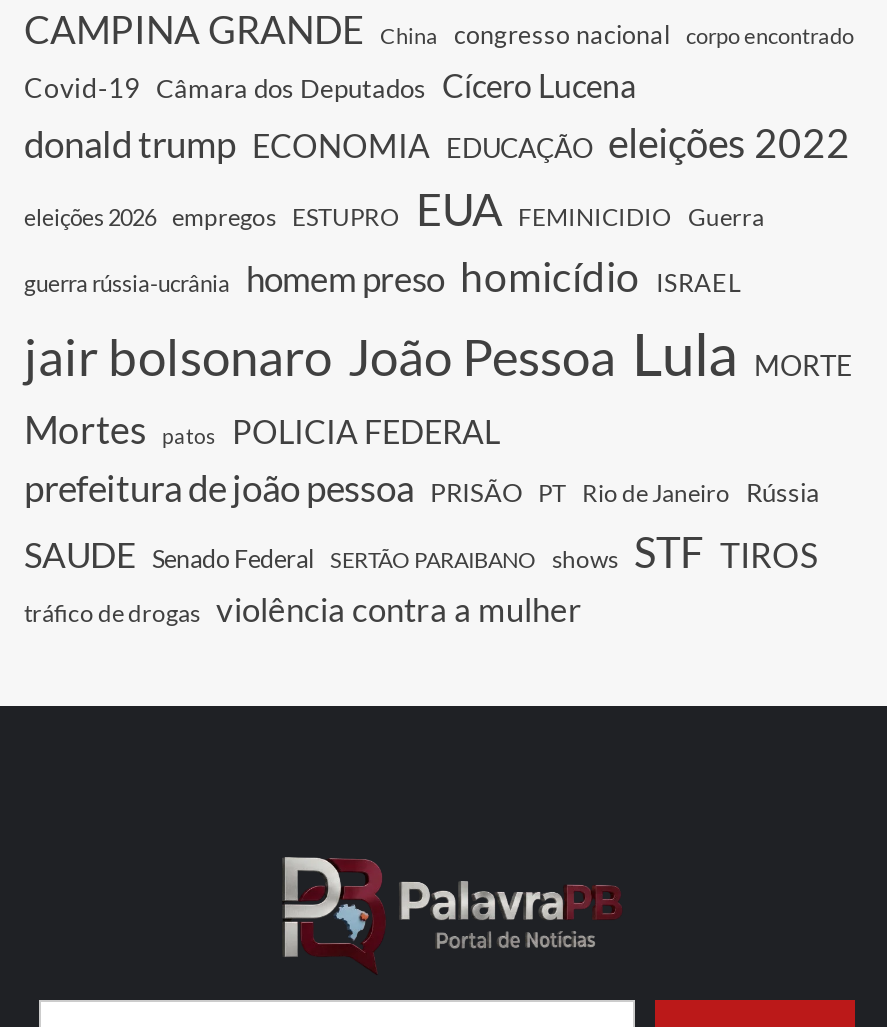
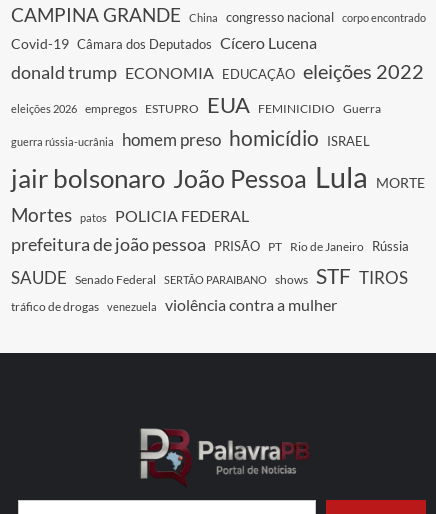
- tráfico de drogas violência contra a mulher
+ tráfico de drogas
+ venezuela
+ violência contra a mulher
